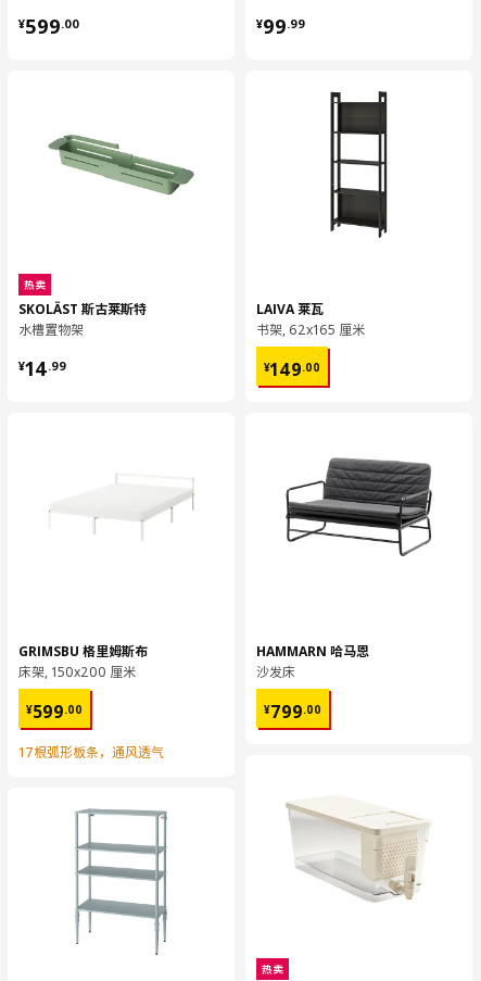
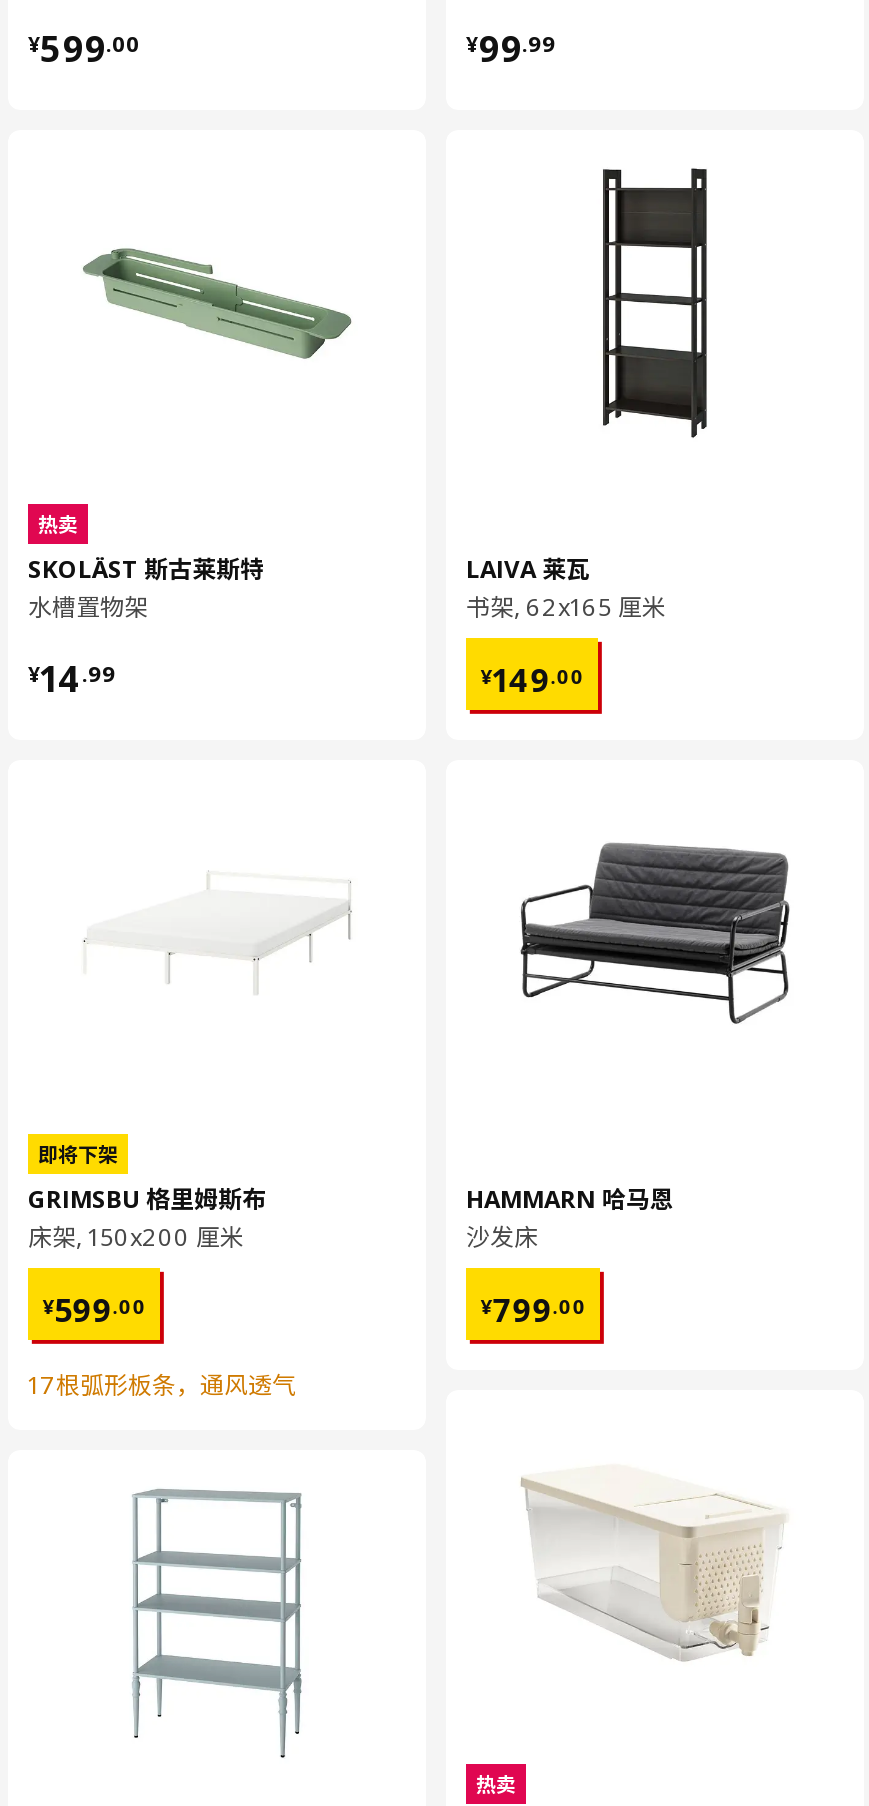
+ 即将下架
